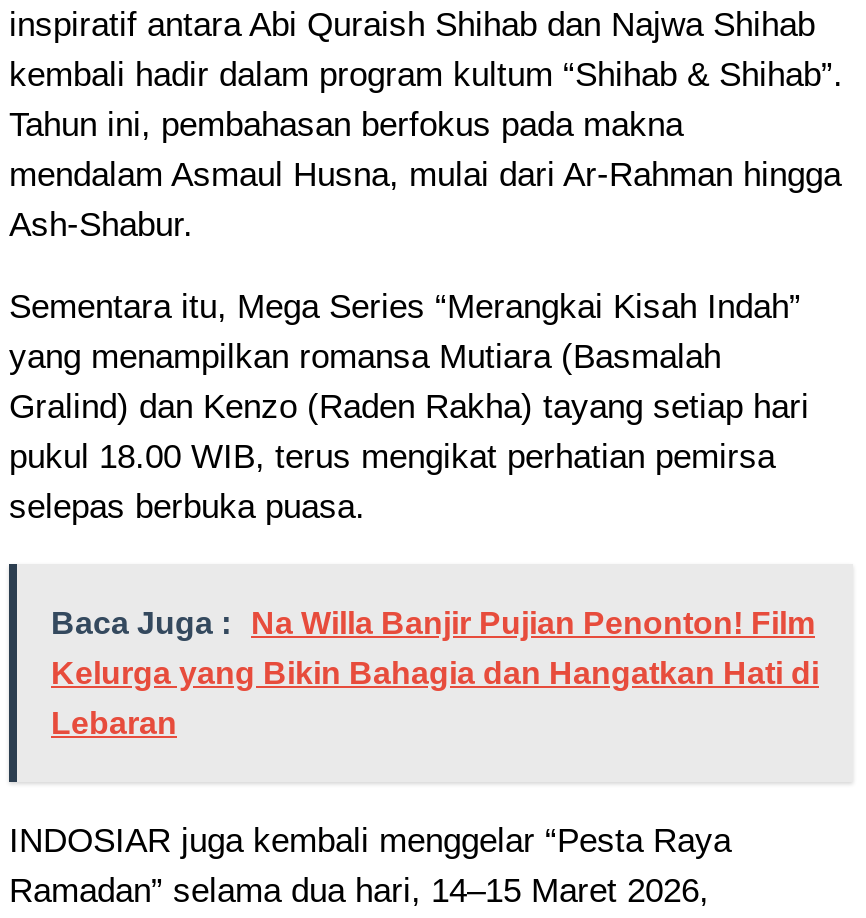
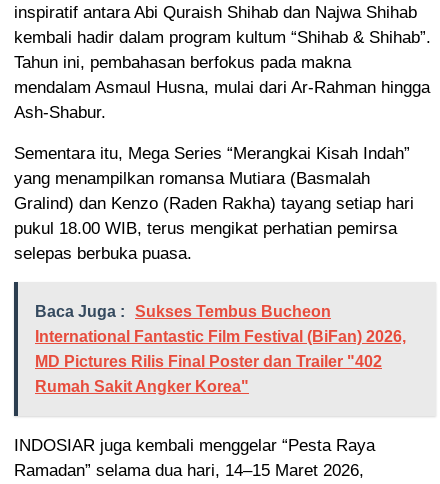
- Baca Juga : Na Willa Banjir Pujian Penonton! Film
- Kelurga yang Bikin Bahagia dan Hangatkan Hati di
- Lebaran
+ Baca Juga : Sukses Tembus Bucheon
+ International Fantastic Film Festival (BiFan) 2026,
+ MD Pictures Rilis Final Poster dan Trailer "402
+ Rumah Sakit Angker Korea"
